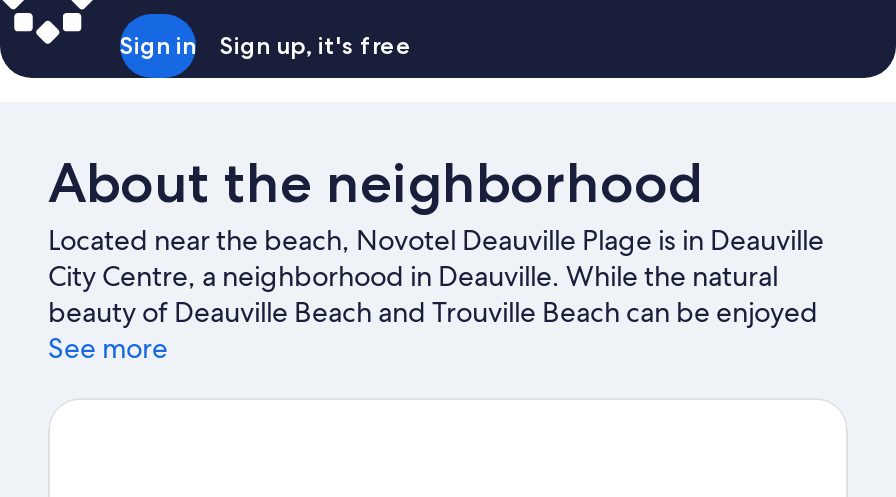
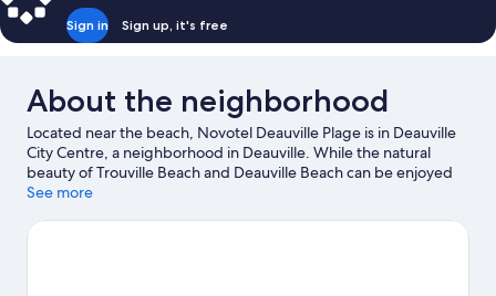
- beauty of Deauville Beach and Trouville Beach can be enjoyed
+ beauty of Trouville Beach and Deauville Beach can be enjoyed
